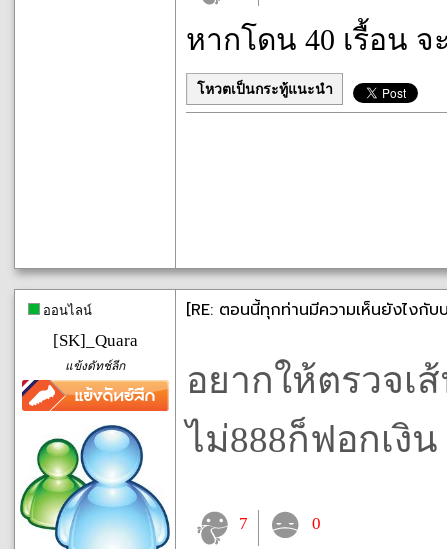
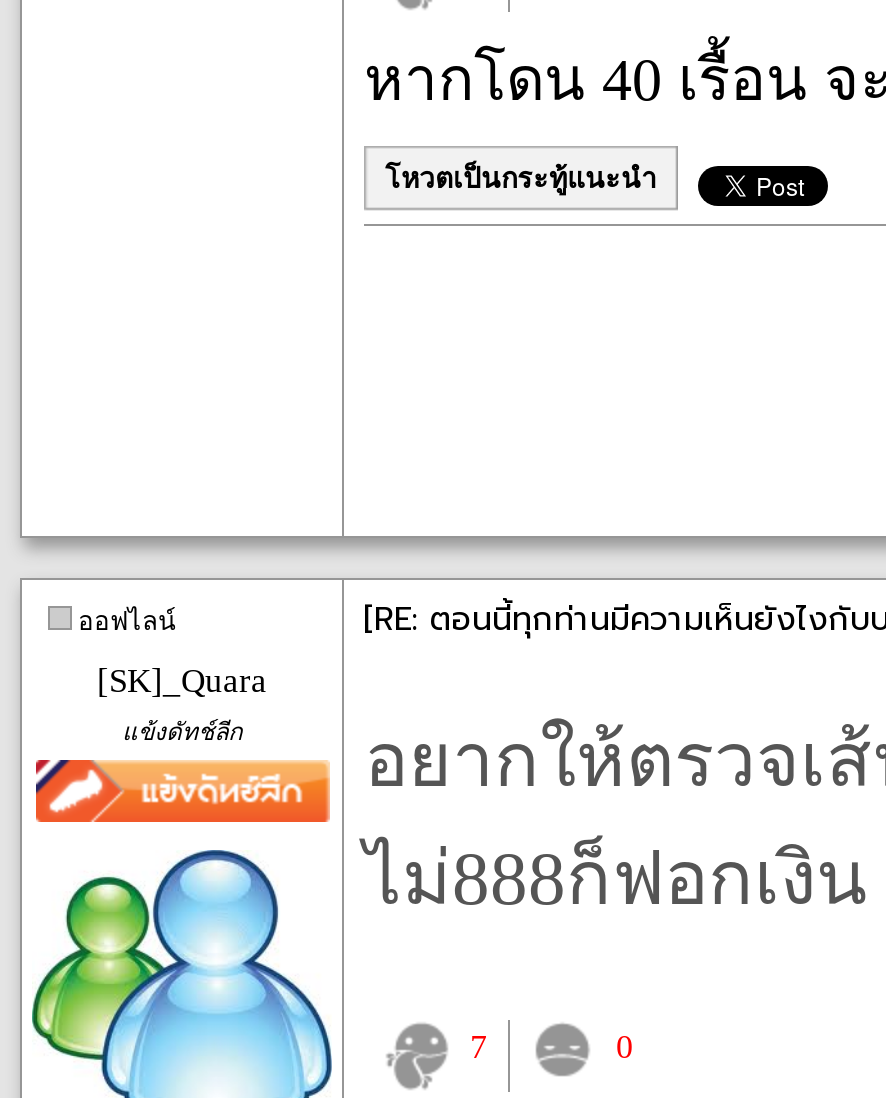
- ออนไลน์
+ ออฟไลน์
